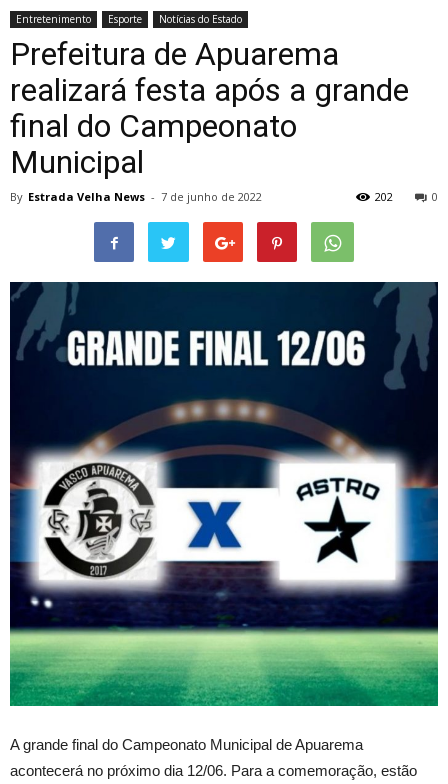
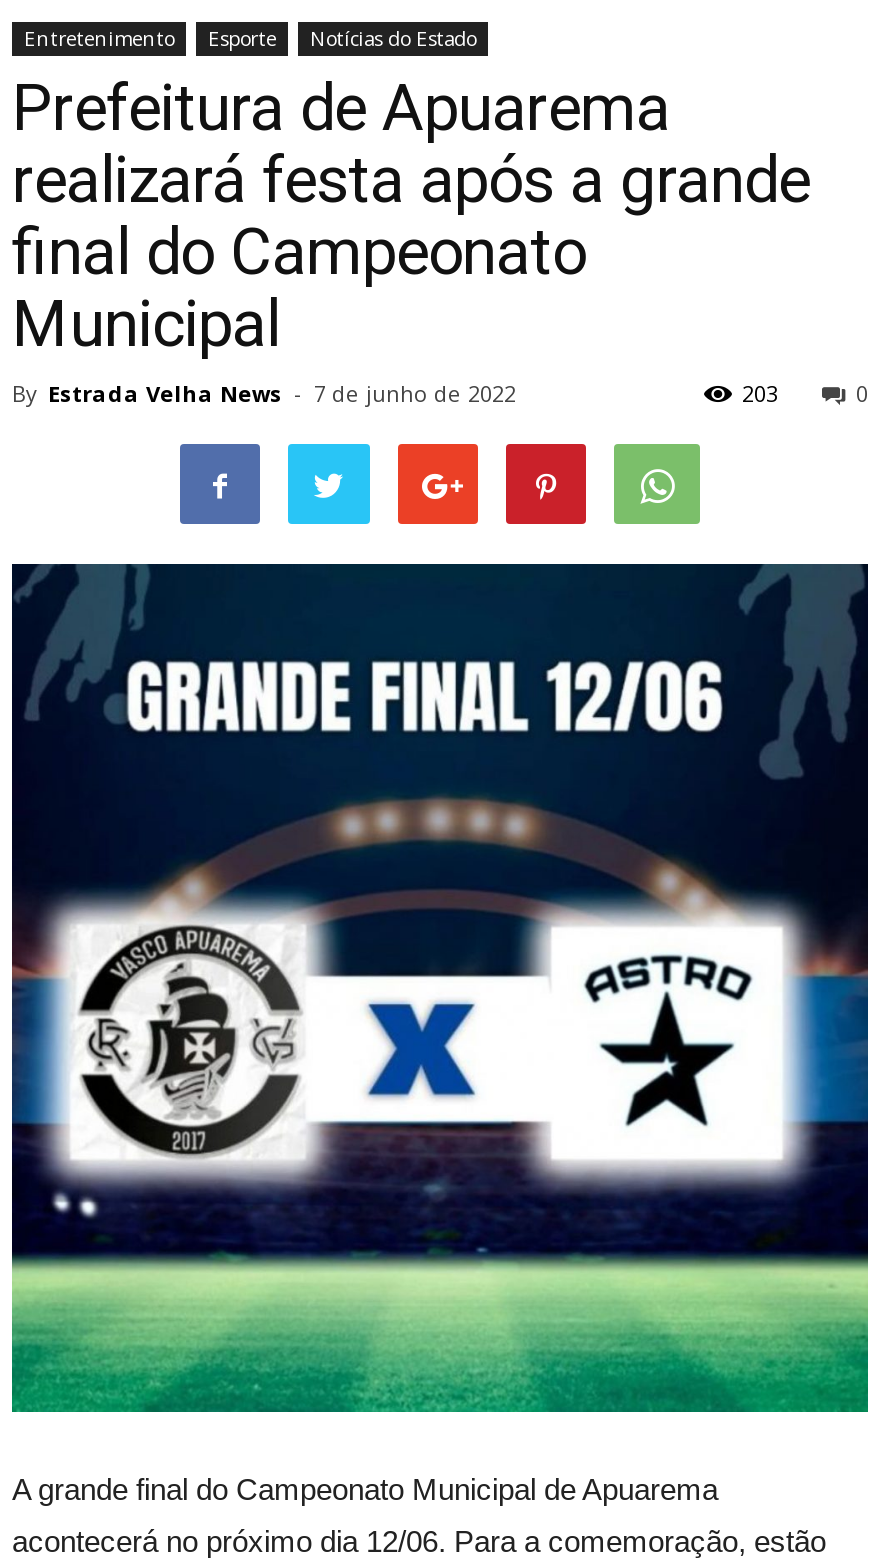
- 202
+ 203
